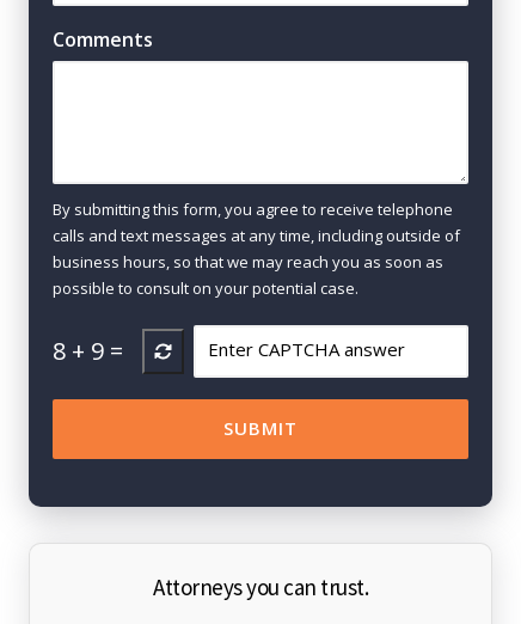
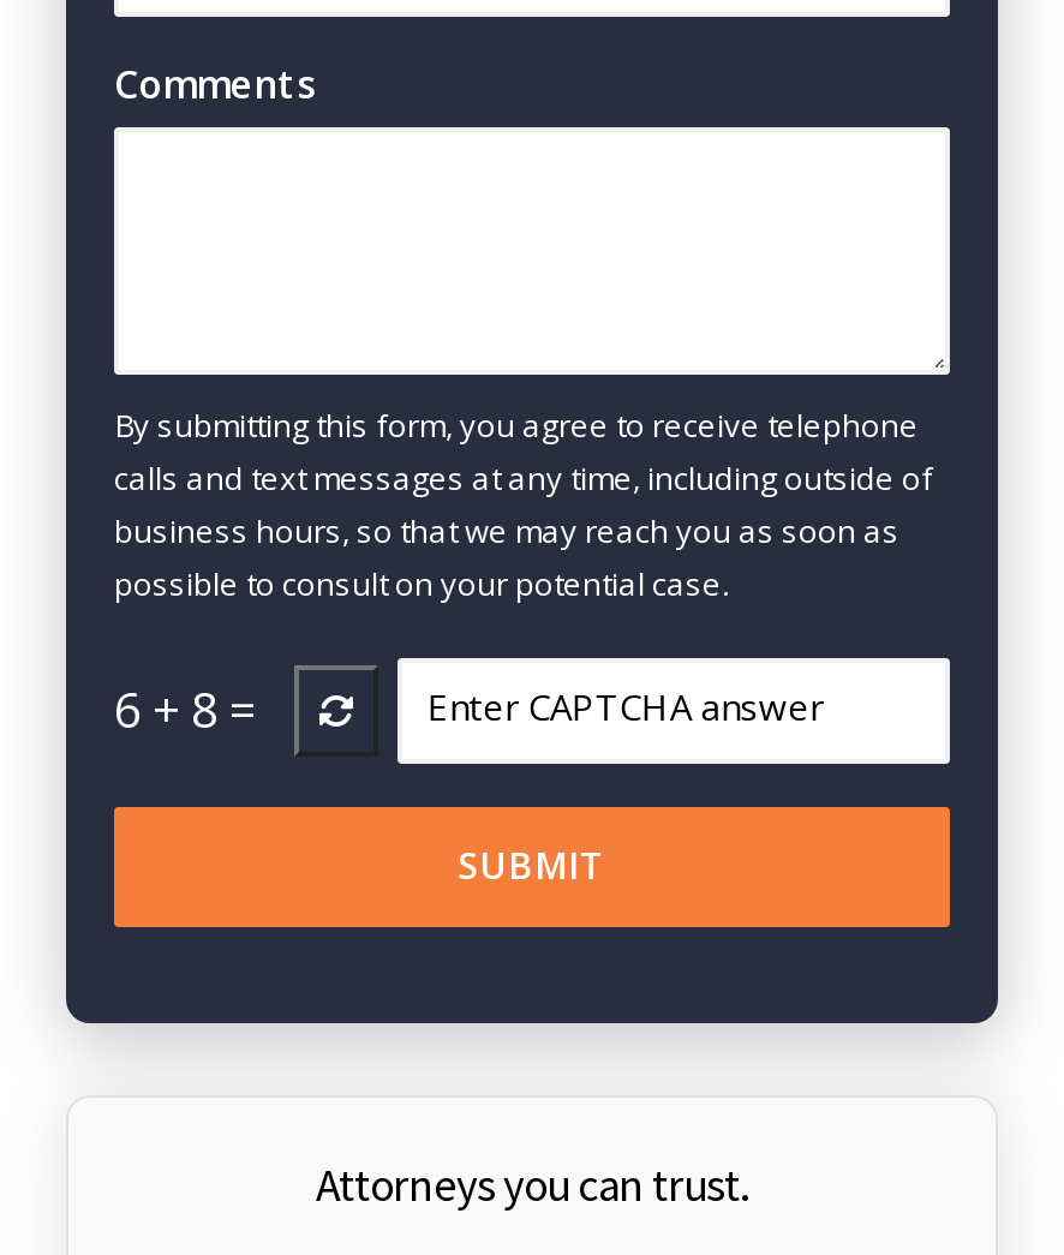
- 8 + 9 =
+ 6 + 8 =
